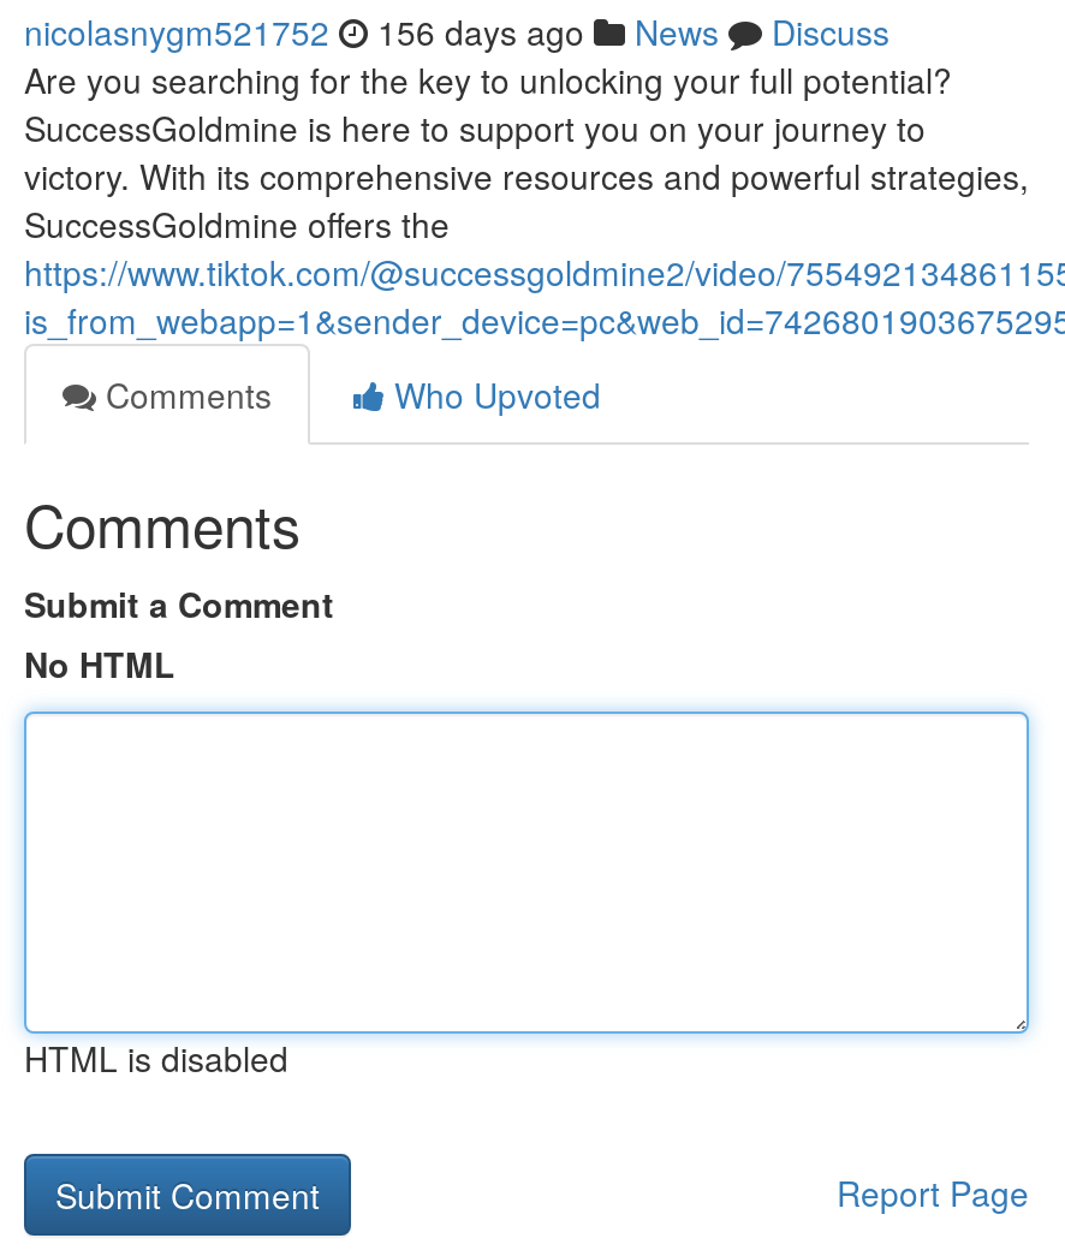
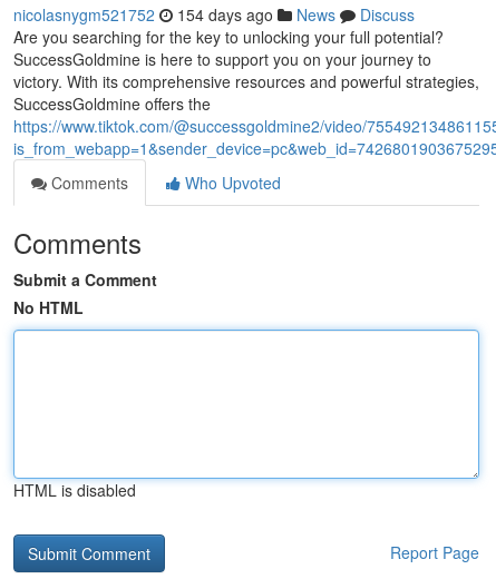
- nicolasnygm521752 156 days ago News Discuss
+ nicolasnygm521752 154 days ago News Discuss
